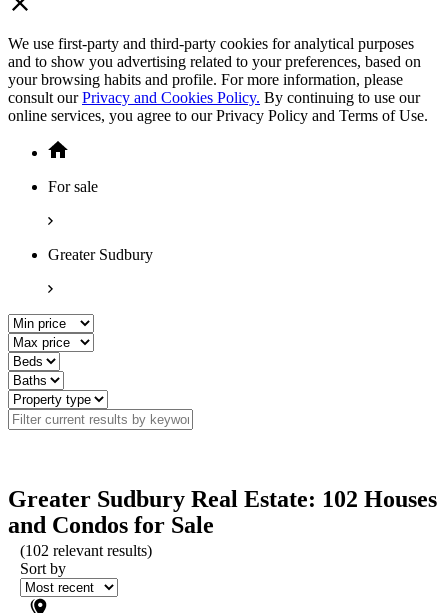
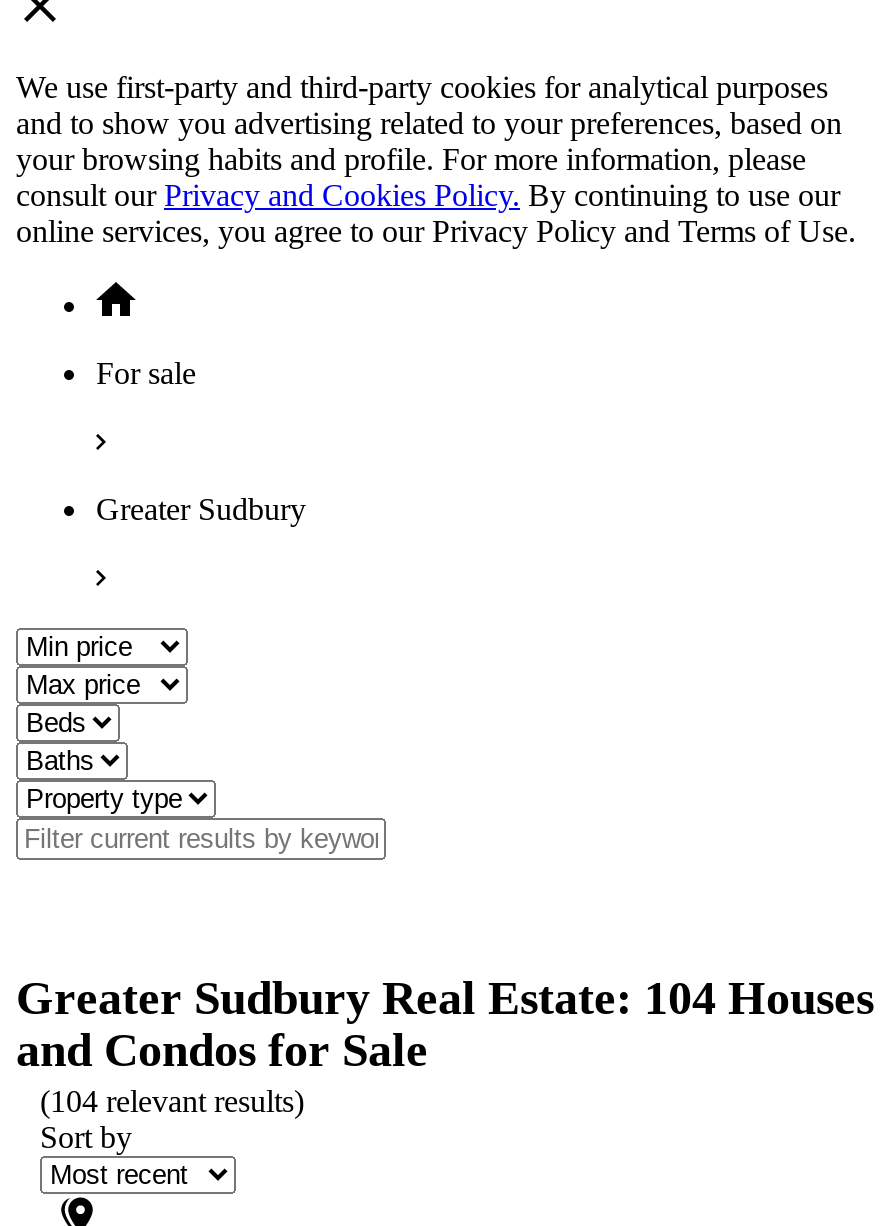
- Greater Sudbury Real Estate: 102 Houses
+ Greater Sudbury Real Estate: 104 Houses

- (102 relevant results)
+ (104 relevant results)
